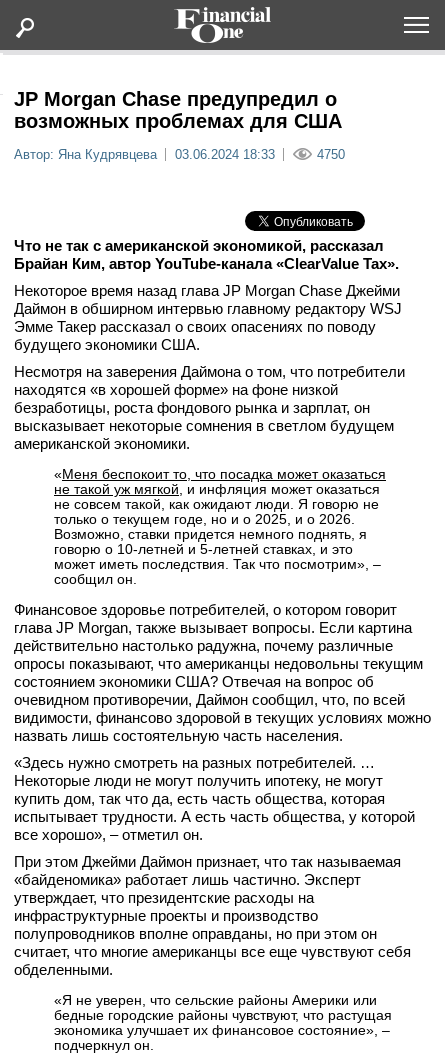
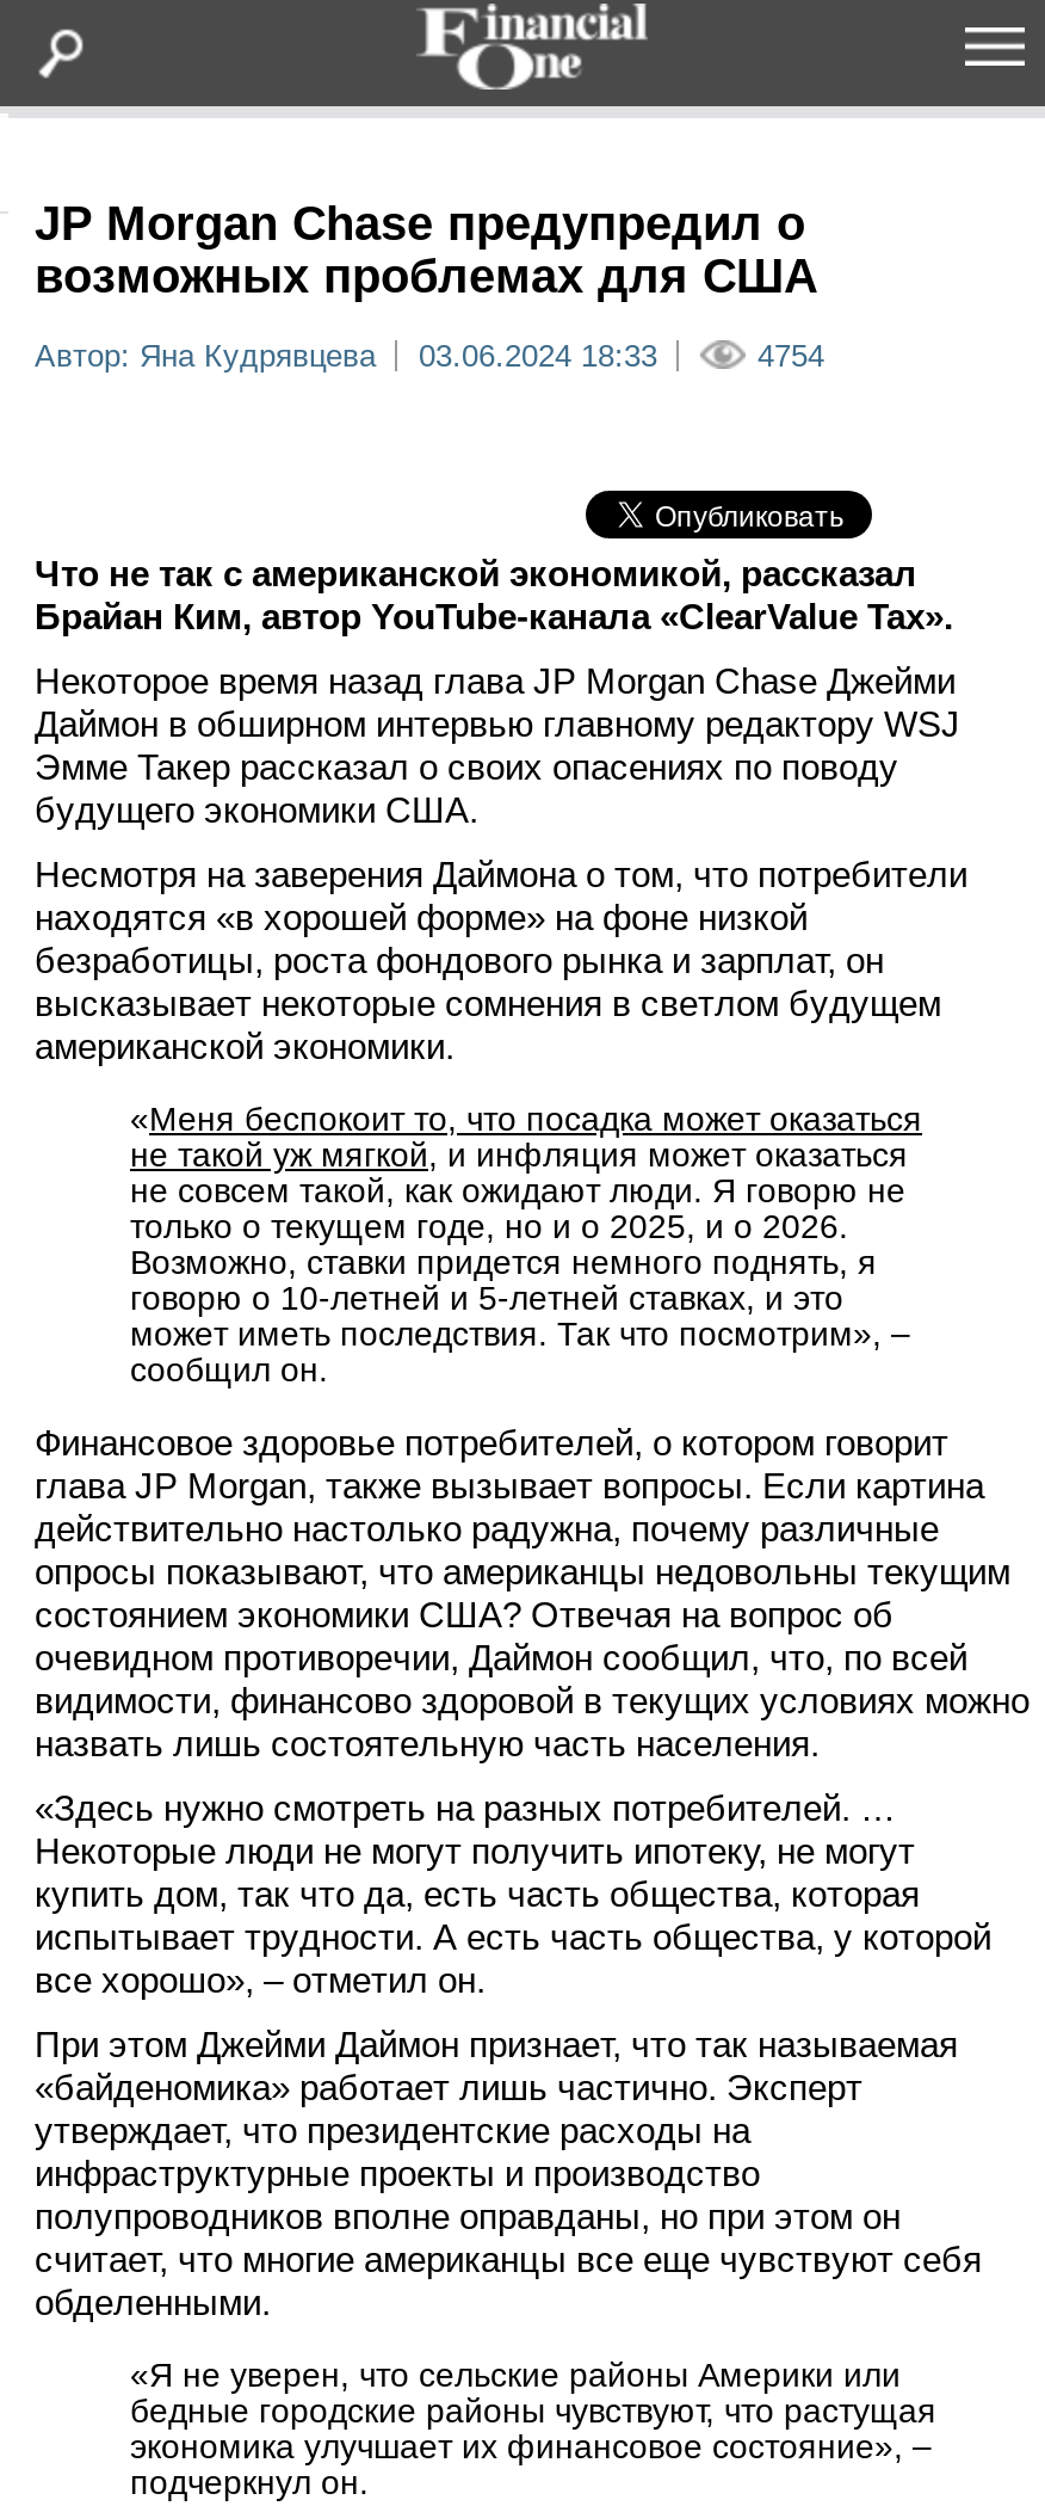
- 4750
+ 4754
